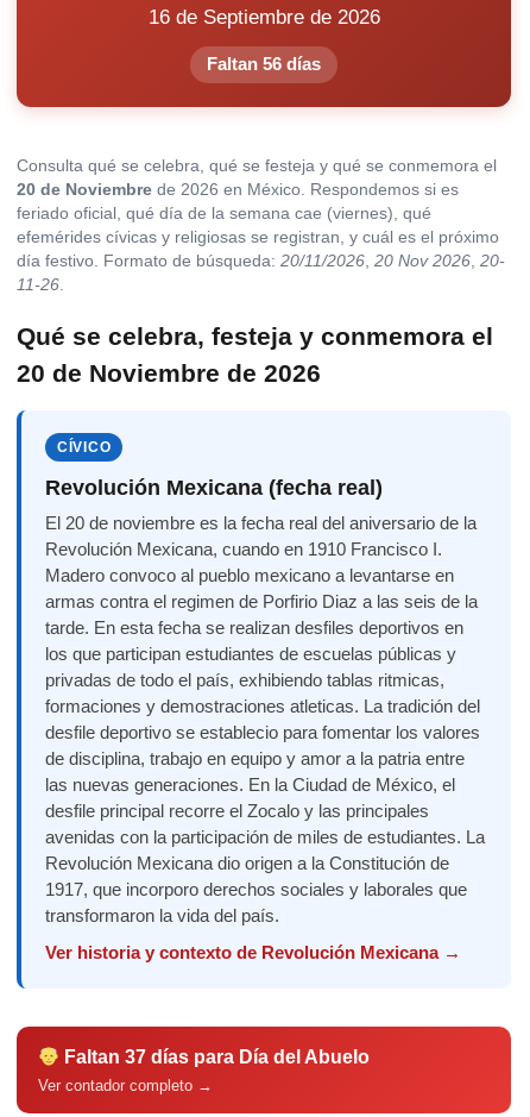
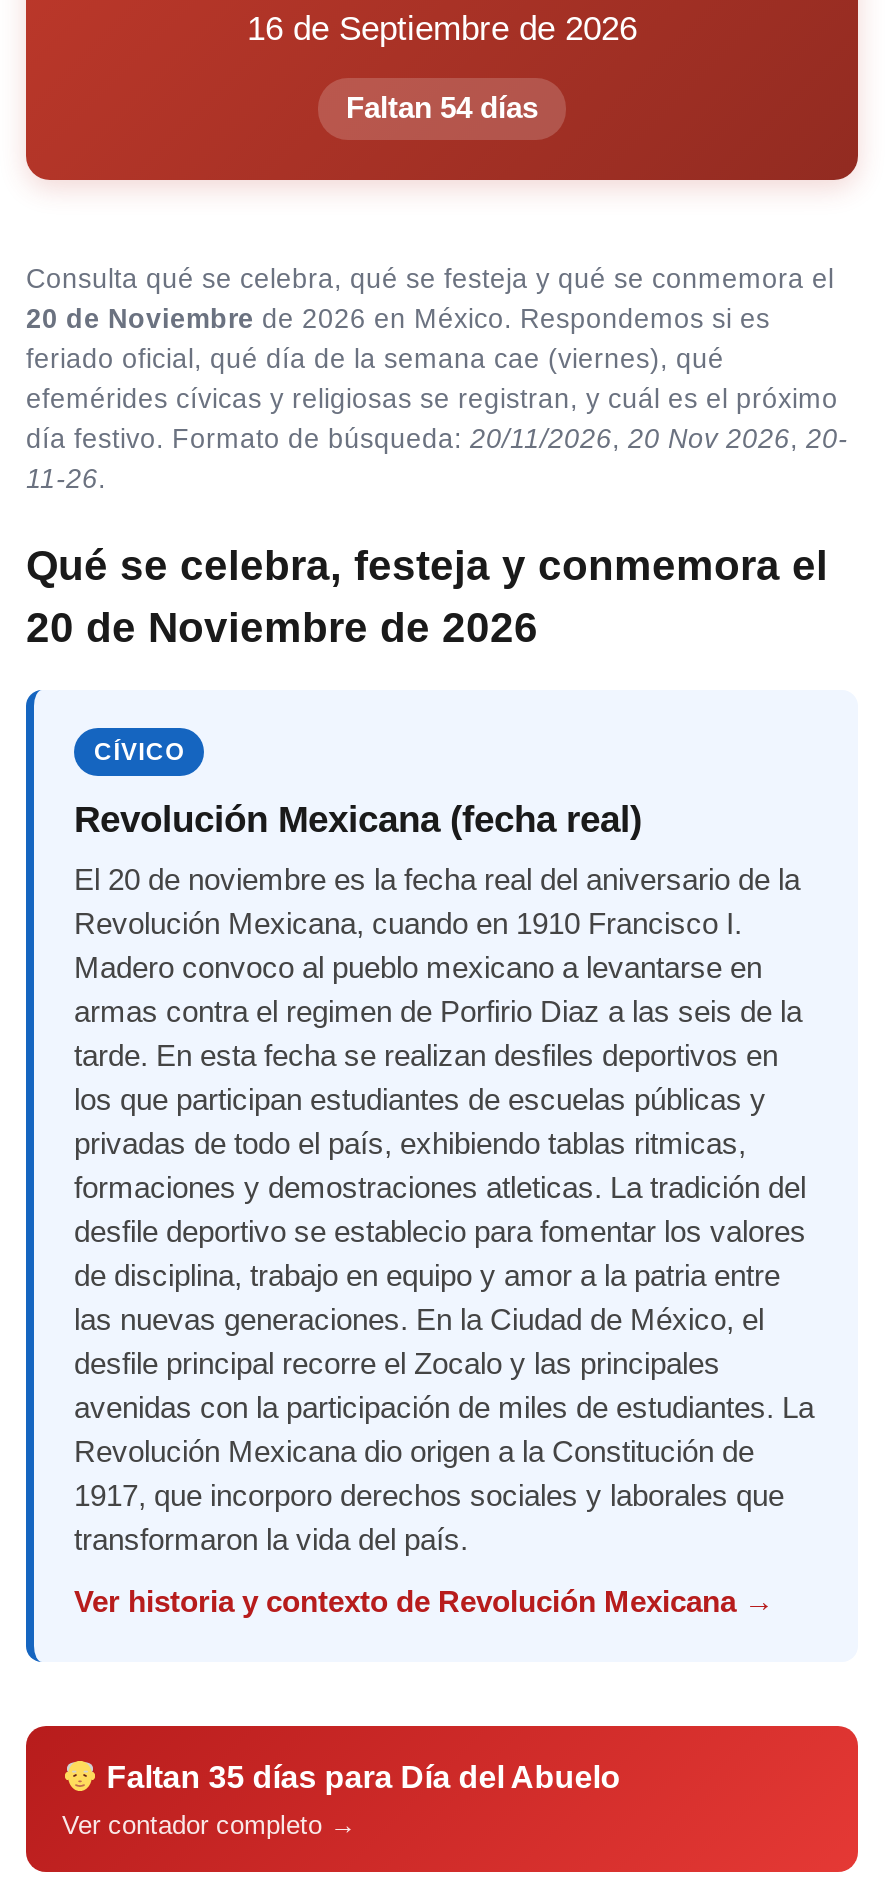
- Faltan 56 días
+ Faltan 54 días

- Faltan 37 días para Día del Abuelo
+ Faltan 35 días para Día del Abuelo
